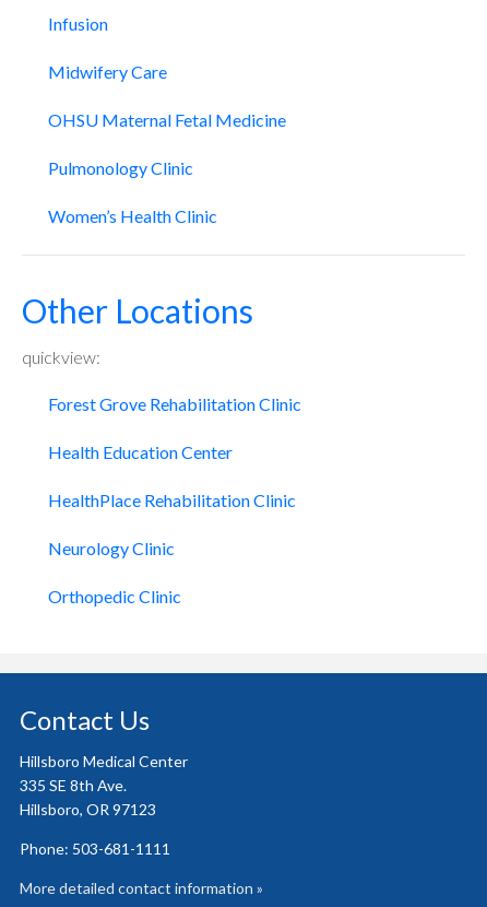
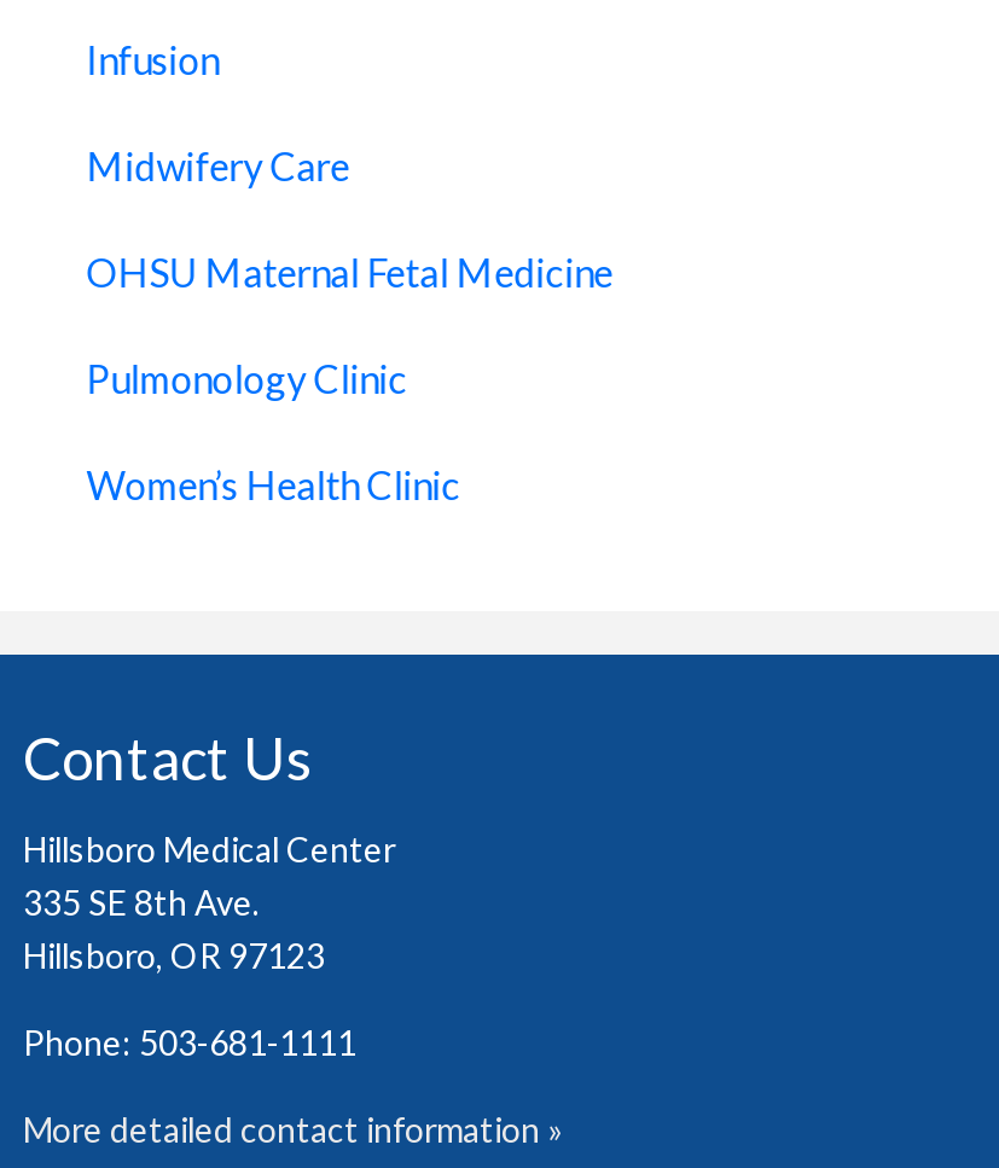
- Other Locations
- quickview:
- Forest Grove Rehabilitation Clinic
- Health Education Center
- HealthPlace Rehabilitation Clinic
- Neurology Clinic
- Orthopedic Clinic
